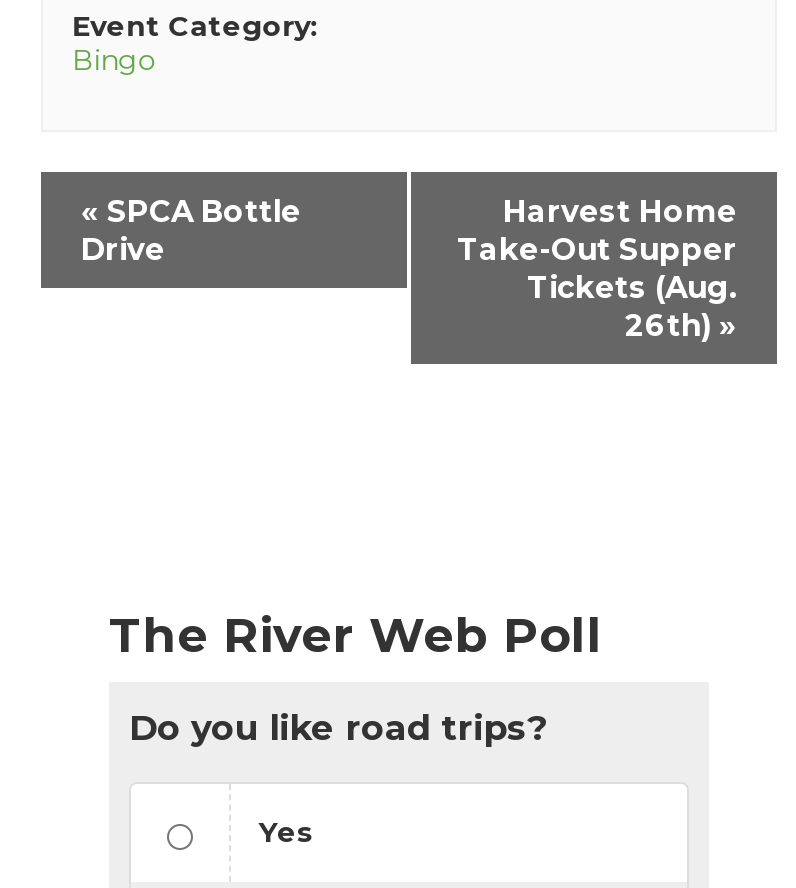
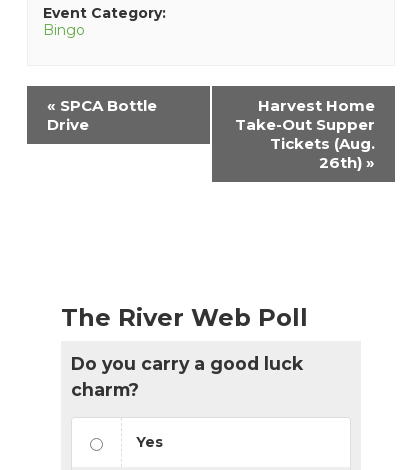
- Do you like road trips?
+ Do you carry a good luck
+ charm?
